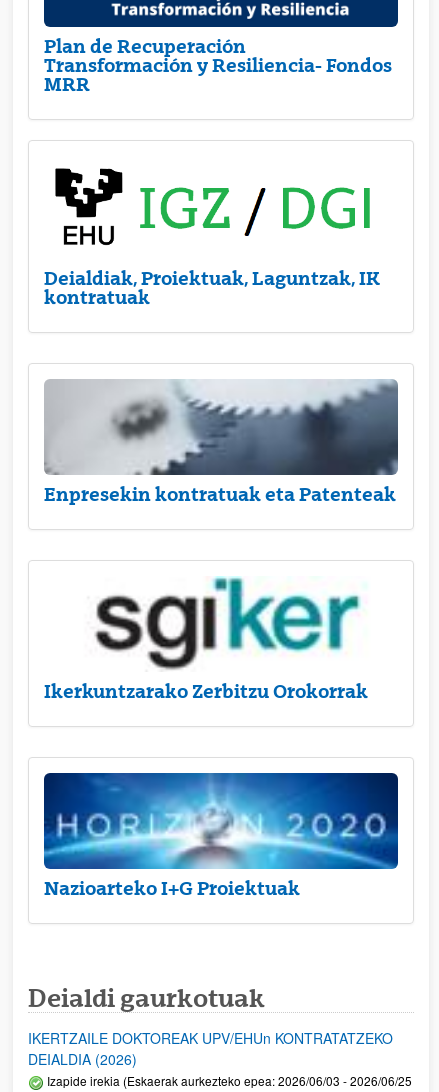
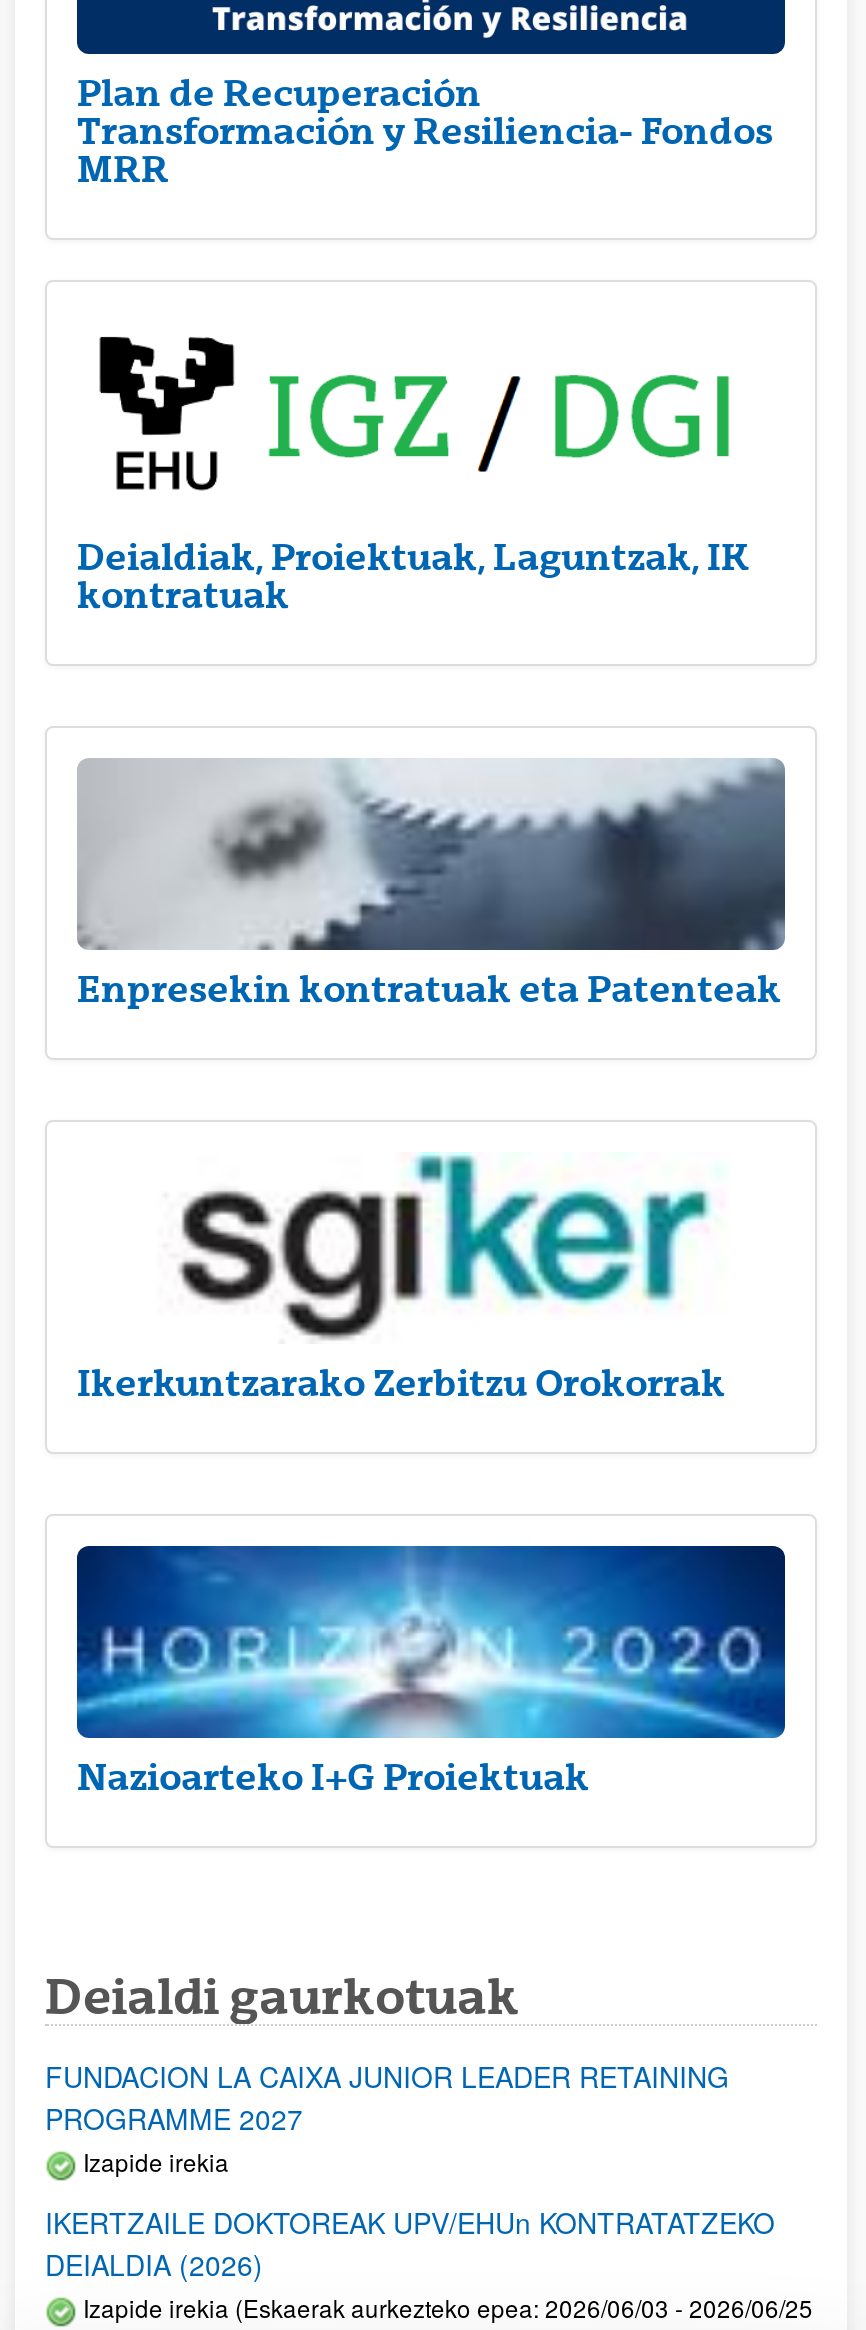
+ FUNDACION LA CAIXA JUNIOR LEADER RETAINING
+ PROGRAMME 2027
+ Izapide irekia
